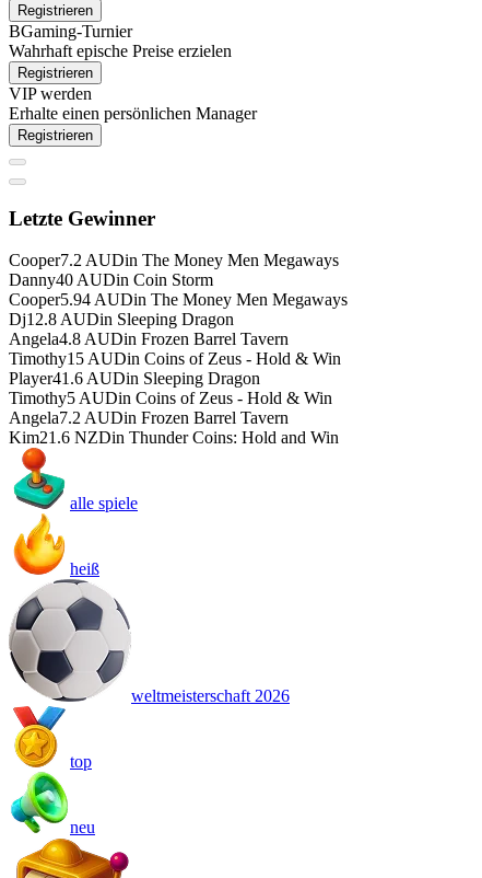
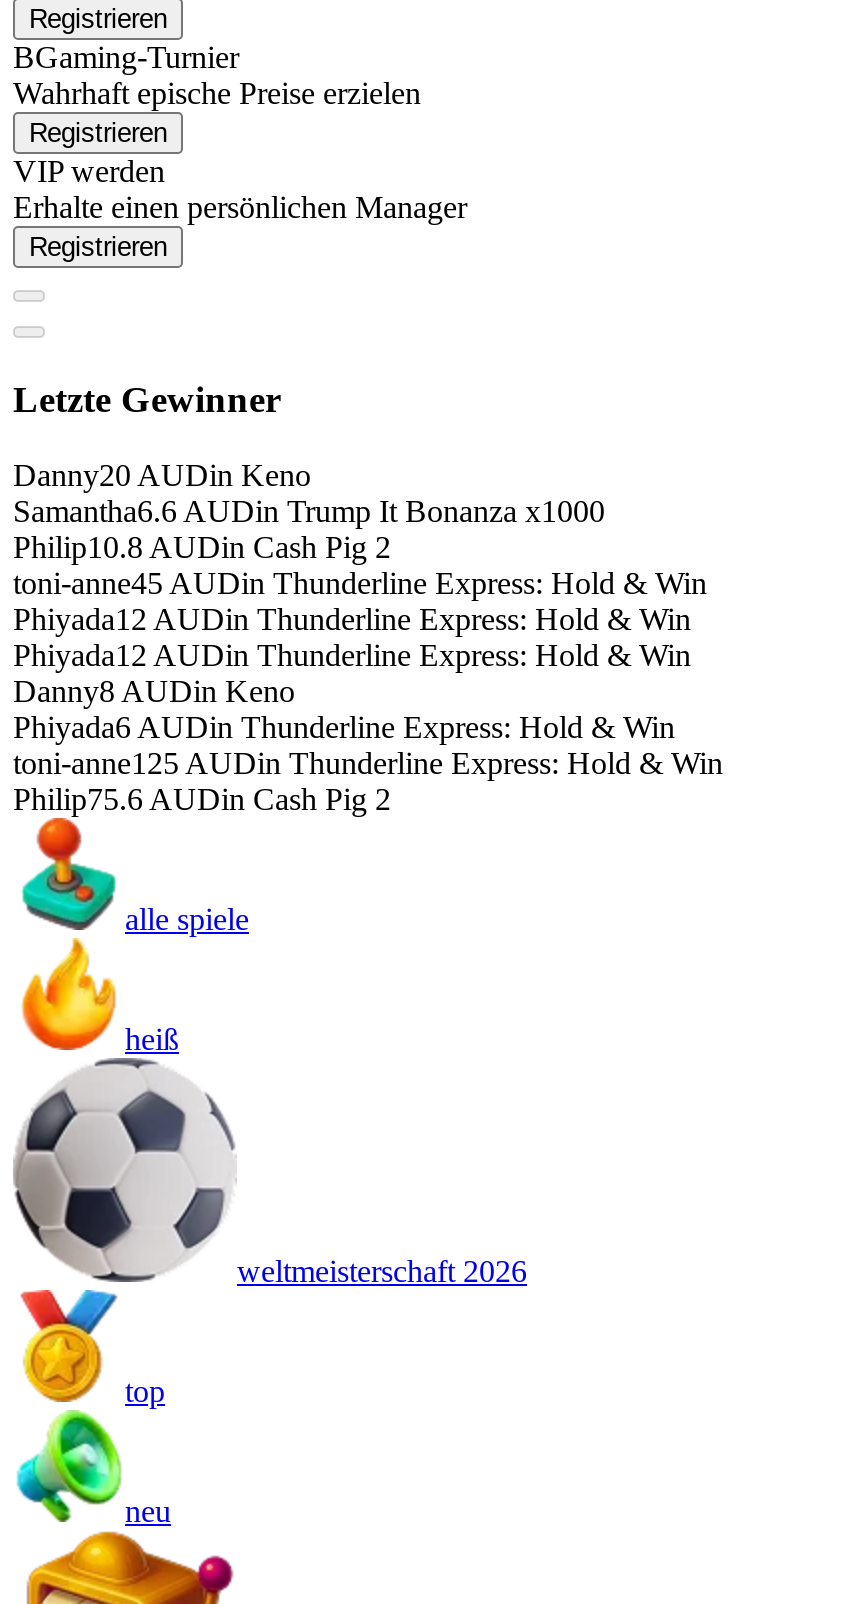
- Cooper7.2 AUDin The Money Men Megaways
- Danny40 AUDin Coin Storm
- Cooper5.94 AUDin The Money Men Megaways
- Dj12.8 AUDin Sleeping Dragon
- Angela4.8 AUDin Frozen Barrel Tavern
- Timothy15 AUDin Coins of Zeus - Hold & Win
- Player41.6 AUDin Sleeping Dragon
- Timothy5 AUDin Coins of Zeus - Hold & Win
- Angela7.2 AUDin Frozen Barrel Tavern
- Kim21.6 NZDin Thunder Coins: Hold and Win
+ Danny20 AUDin Keno
+ Samantha6.6 AUDin Trump It Bonanza x1000
+ Philip10.8 AUDin Cash Pig 2
+ toni-anne45 AUDin Thunderline Express: Hold & Win
+ Phiyada12 AUDin Thunderline Express: Hold & Win
+ Phiyada12 AUDin Thunderline Express: Hold & Win
+ Danny8 AUDin Keno
+ Phiyada6 AUDin Thunderline Express: Hold & Win
+ toni-anne125 AUDin Thunderline Express: Hold & Win
+ Philip75.6 AUDin Cash Pig 2
